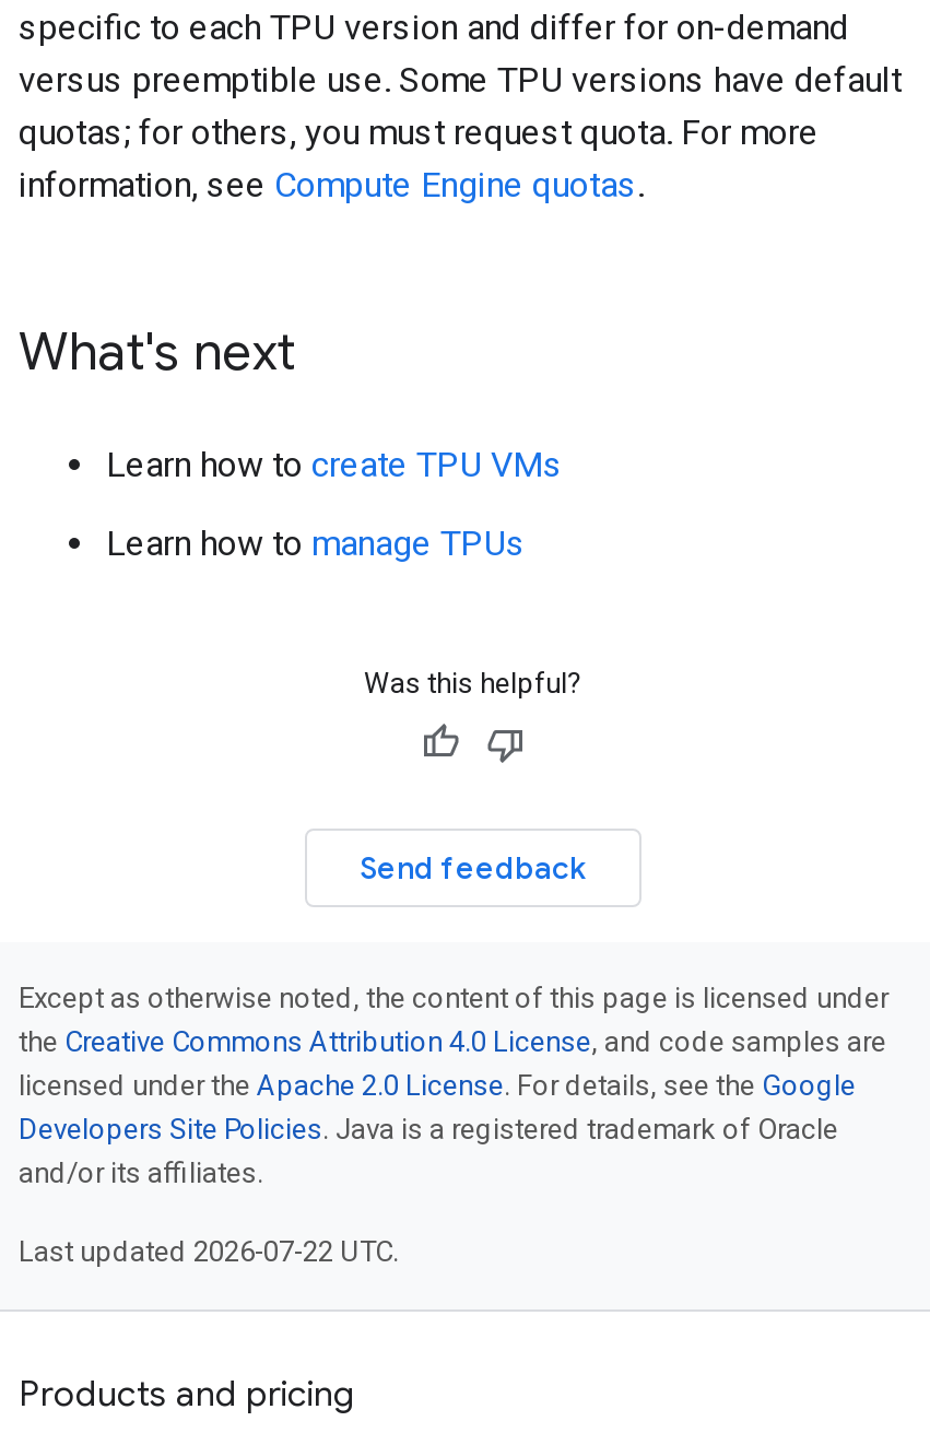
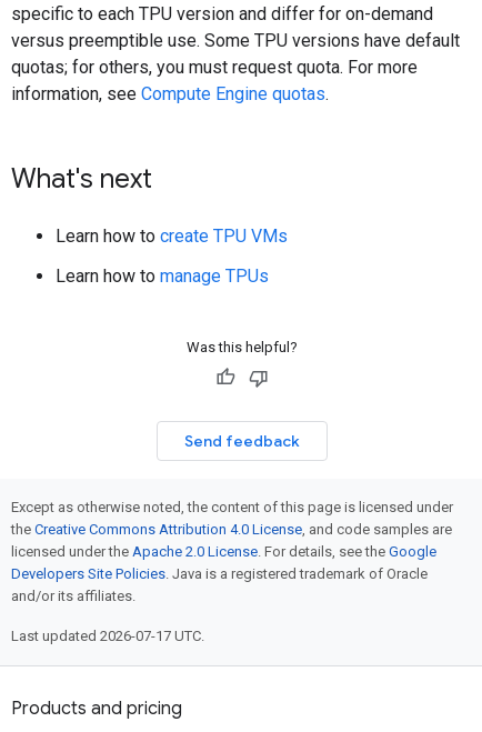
- Last updated 2026-07-22 UTC.
+ Last updated 2026-07-17 UTC.
